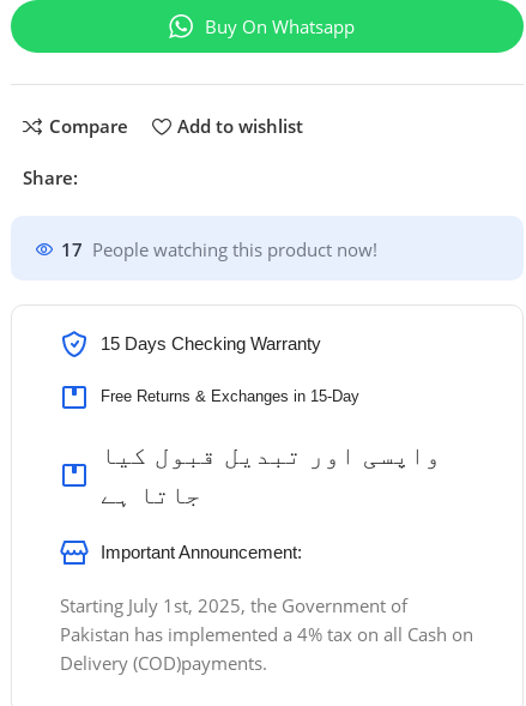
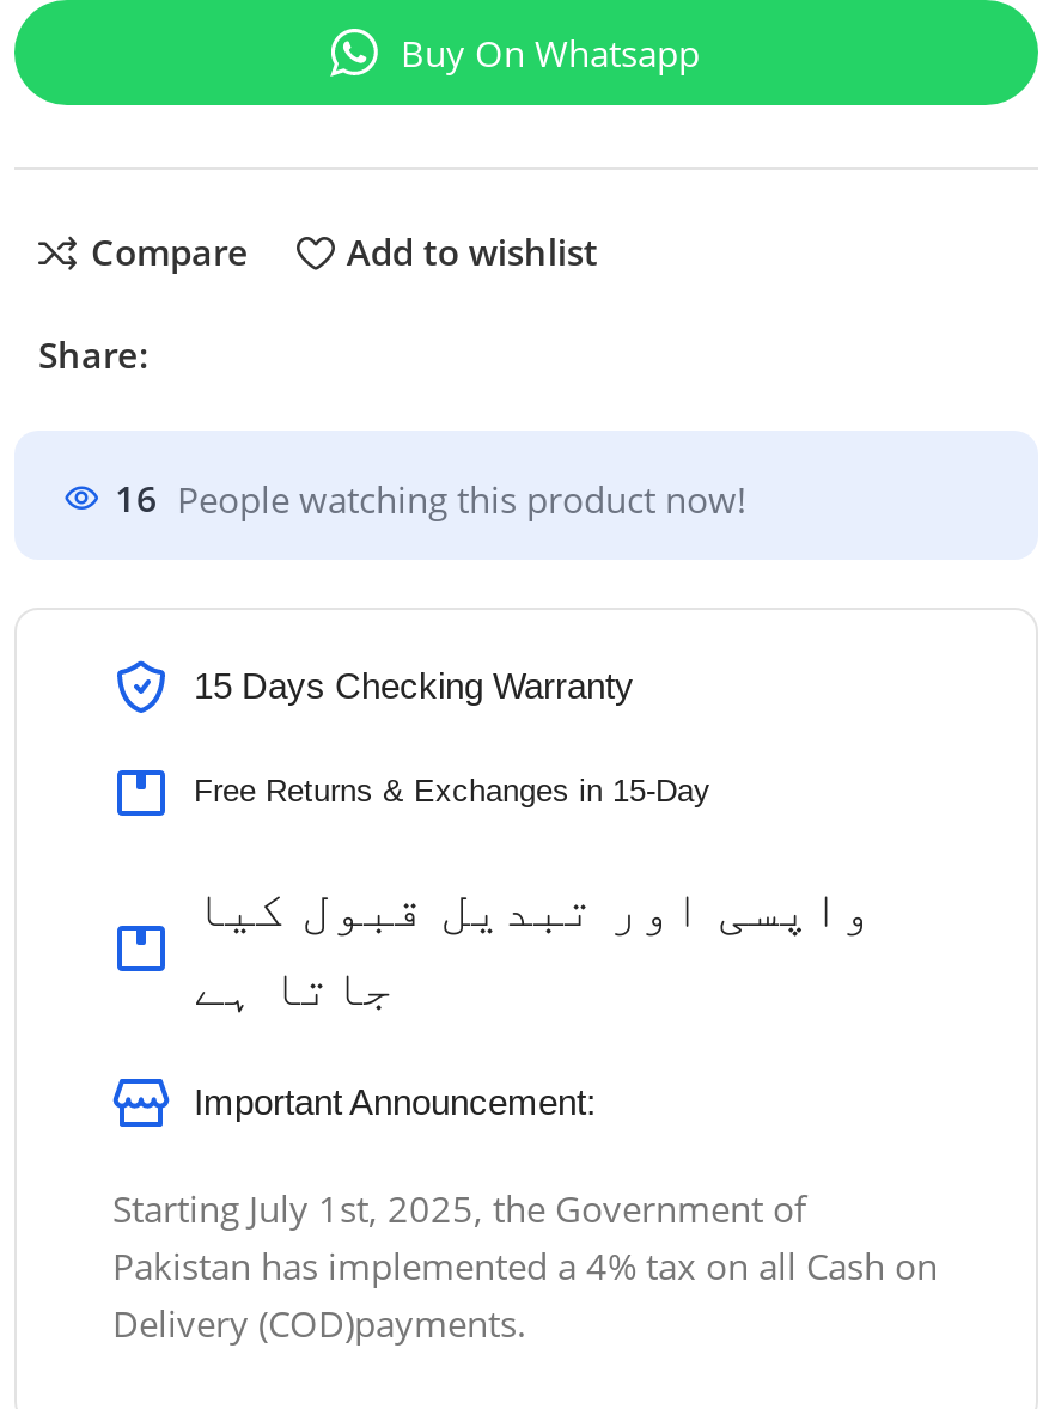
- 17 People watching this product now!
+ 16 People watching this product now!
